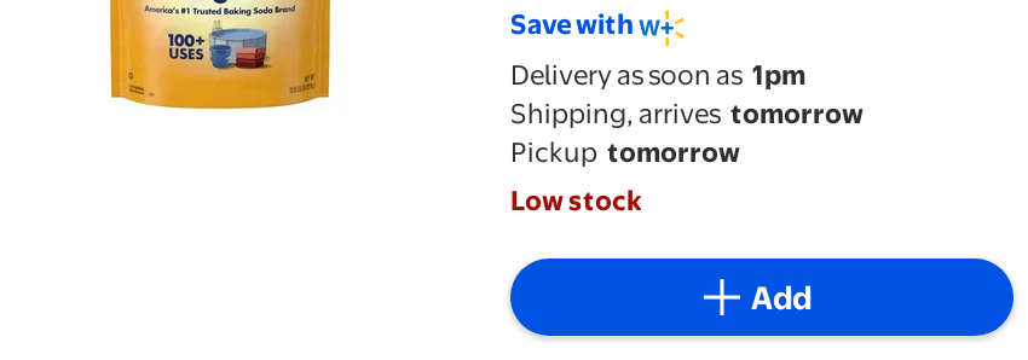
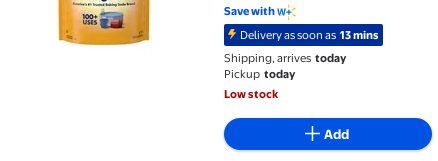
- Delivery as soon as 1pm
- Shipping, arrives tomorrow
- Pickup tomorrow
+ Delivery as soon as 13 mins
+ Shipping, arrives today
+ Pickup today
